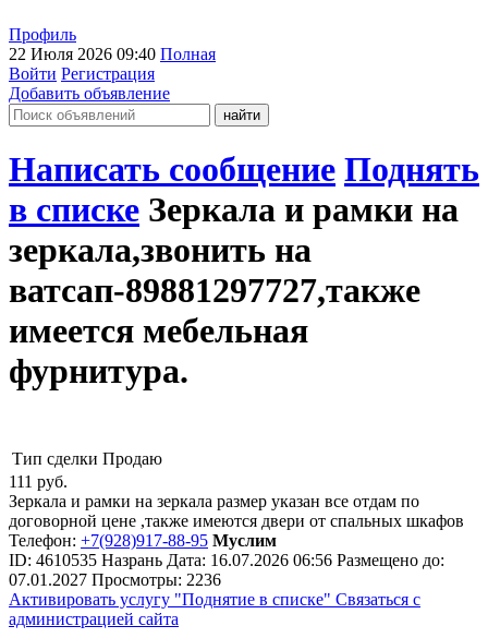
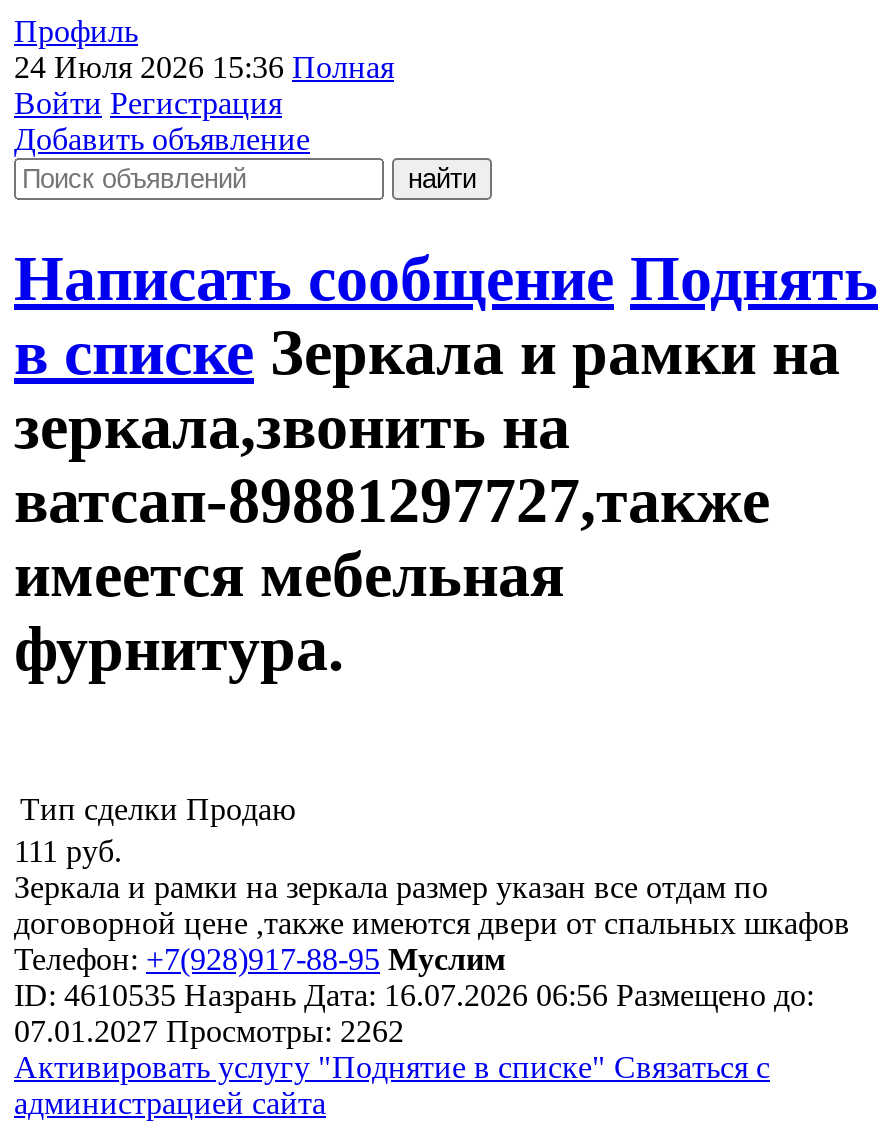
- 22 Июля 2026 09:40 Полная
+ 24 Июля 2026 15:36 Полная

- 07.01.2027 Просмотры: 2236
+ 07.01.2027 Просмотры: 2262
